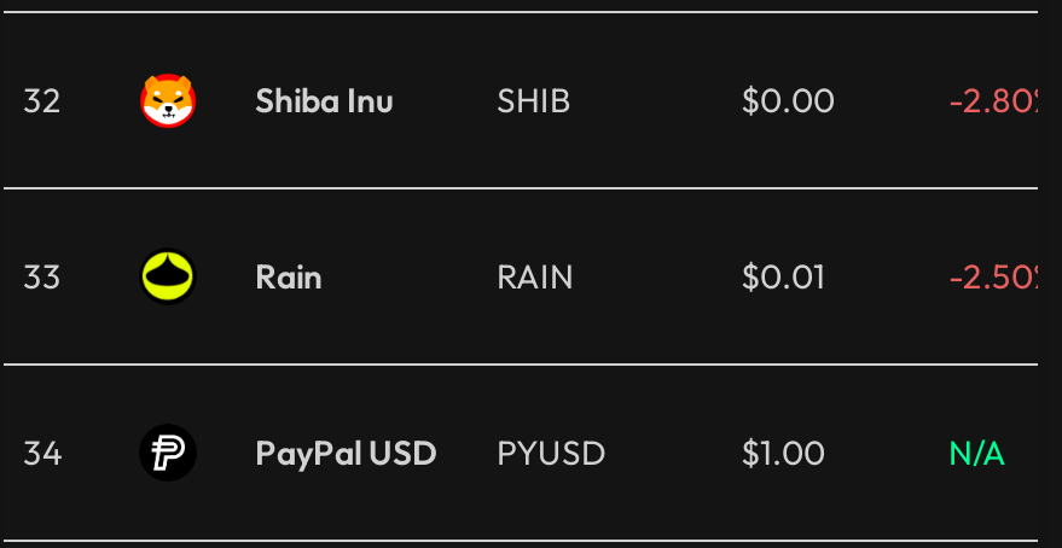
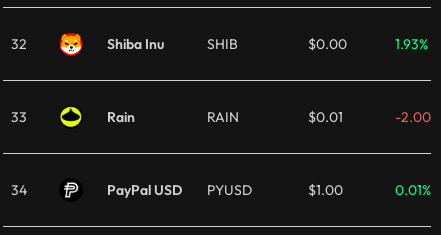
- -2.80%
+ 1.93%

- -2.50%
+ -2.00%

- N/A
+ 0.01%
